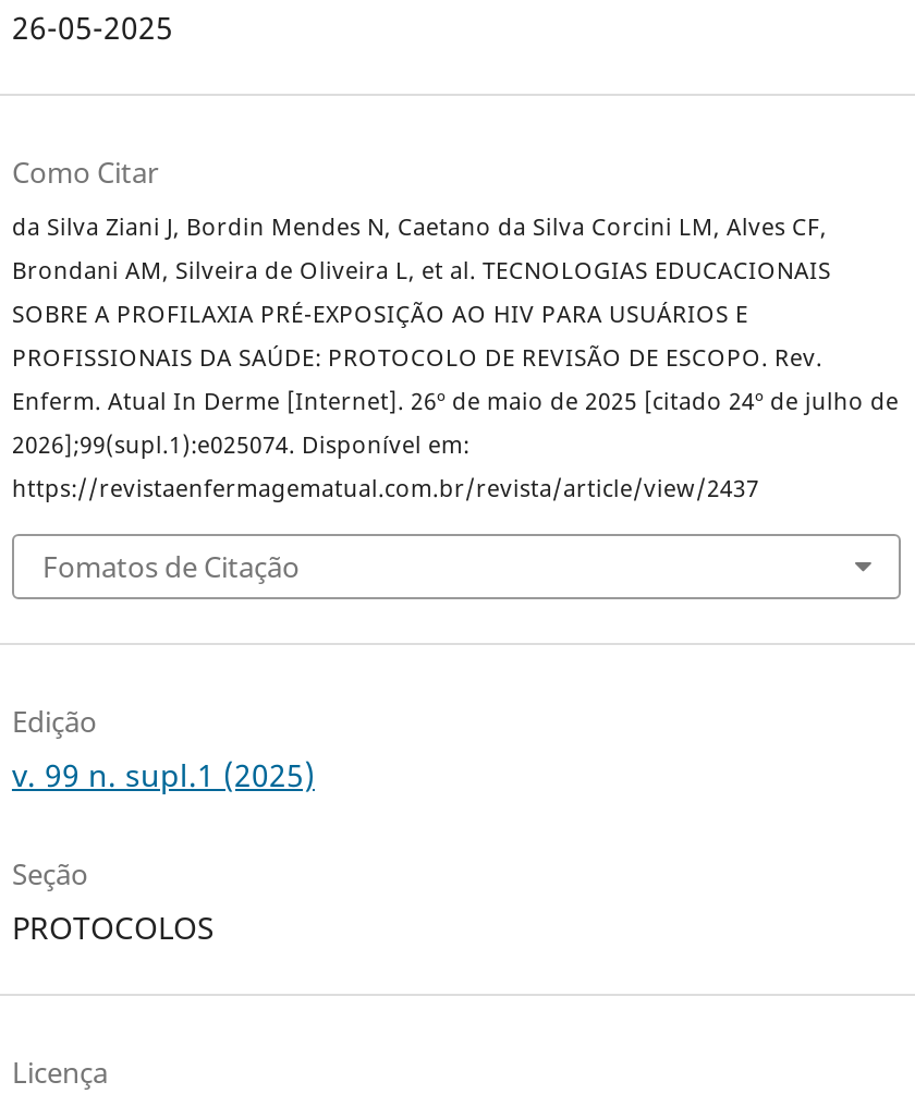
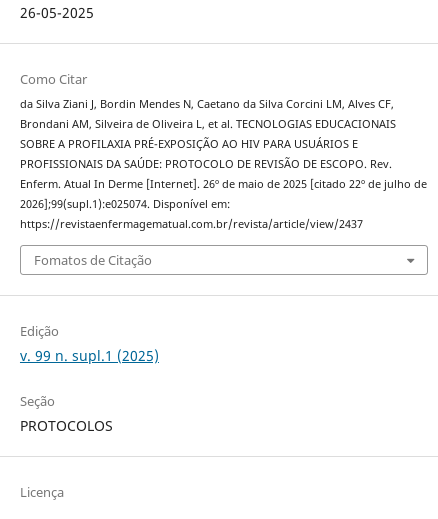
- Enferm. Atual In Derme [Internet]. 26º de maio de 2025 [citado 24º de julho de
+ Enferm. Atual In Derme [Internet]. 26º de maio de 2025 [citado 22º de julho de
